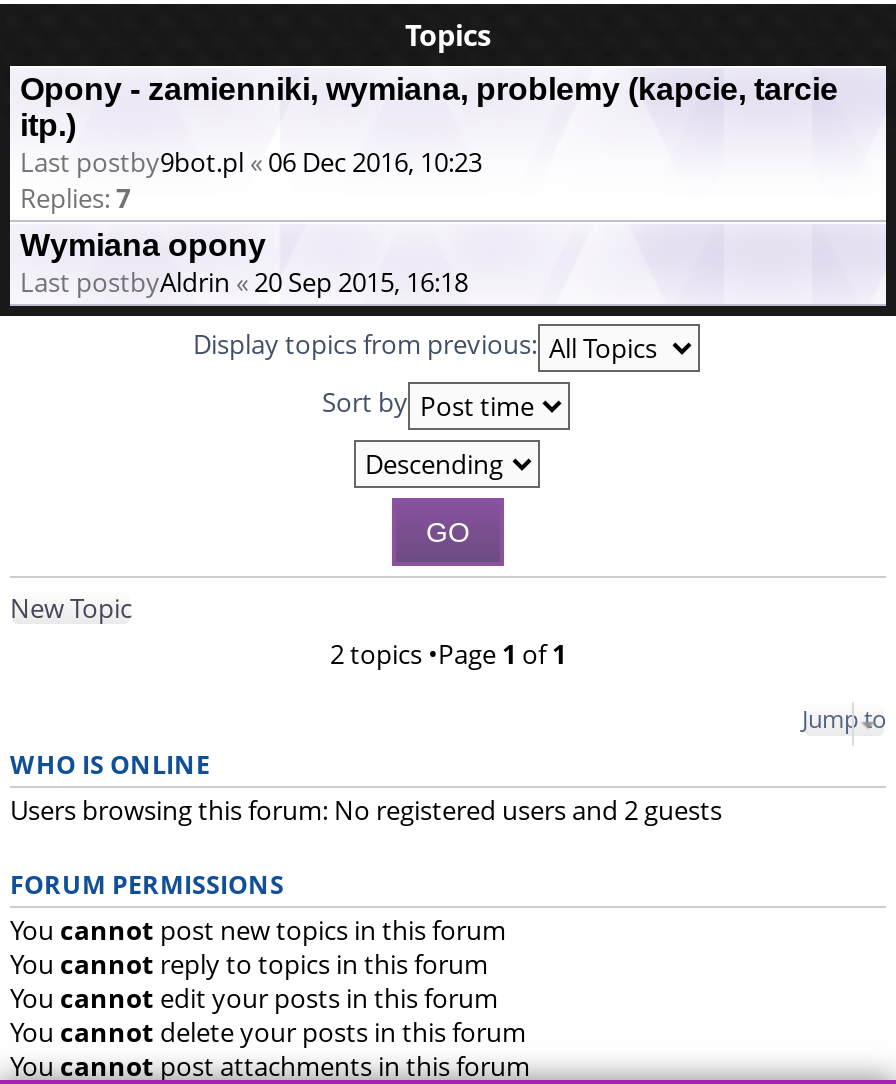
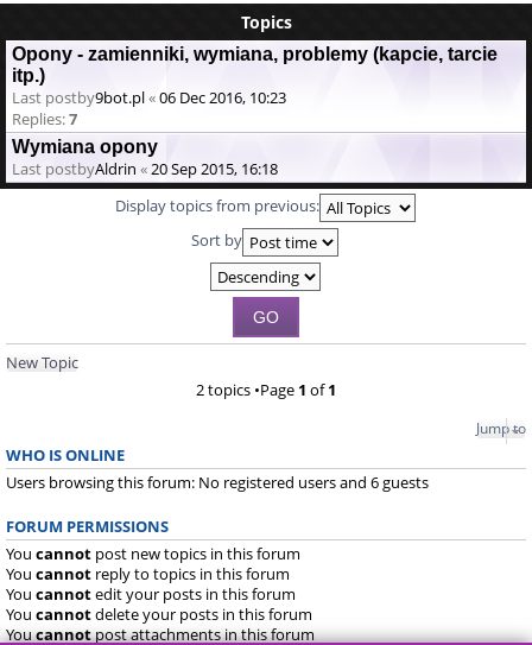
- Users browsing this forum: No registered users and 2 guests
+ Users browsing this forum: No registered users and 6 guests
